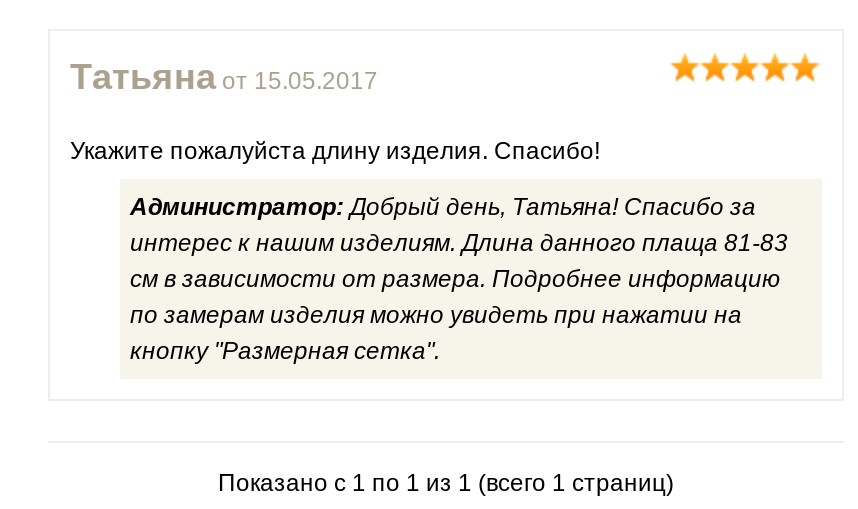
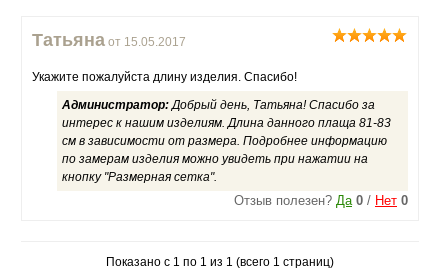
+ Отзыв полезен? Да 0 / Нет 0
